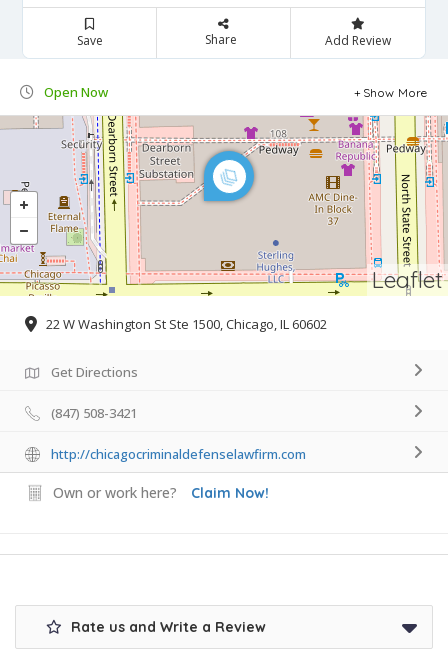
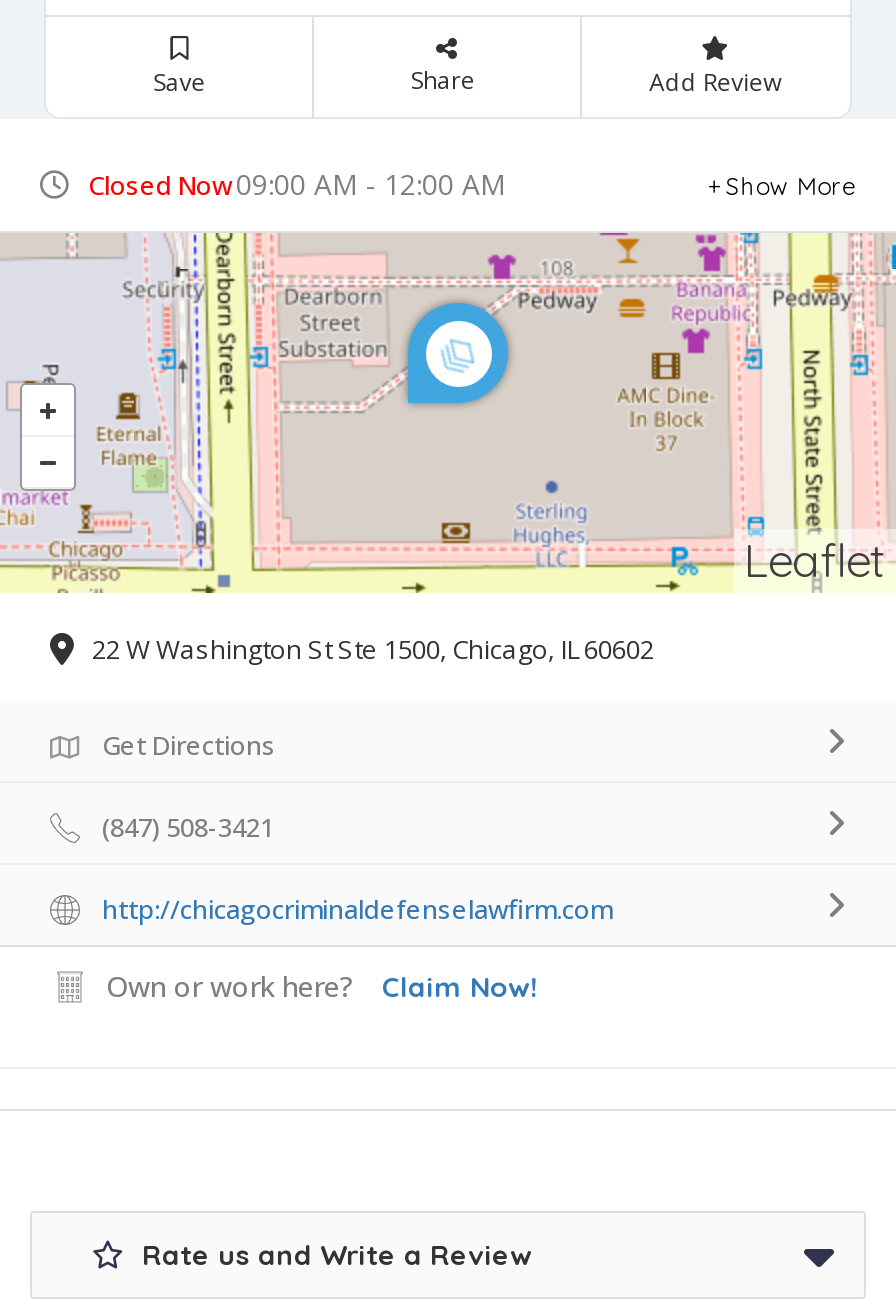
- Open Now
+ Closed Now 09:00 AM - 12:00 AM
